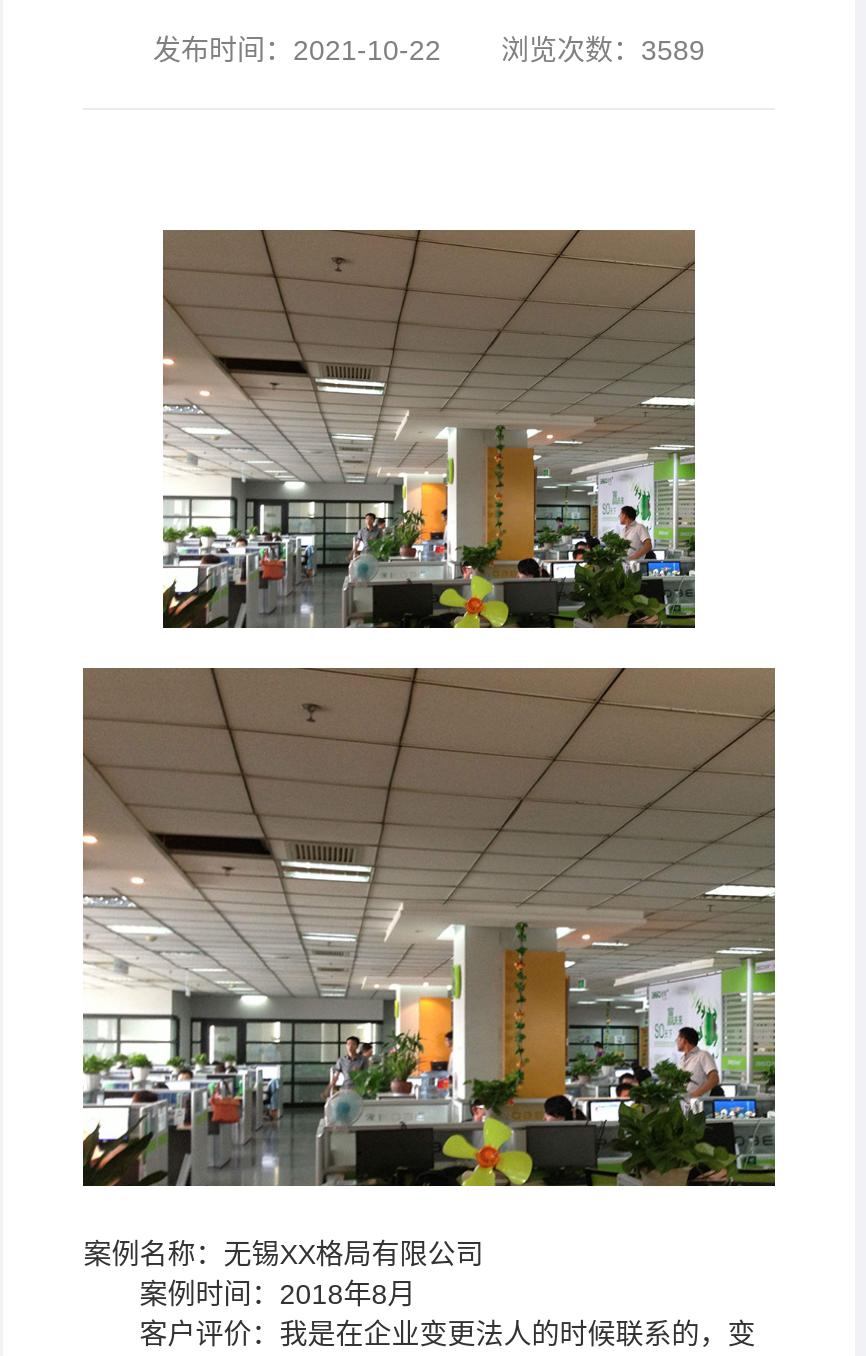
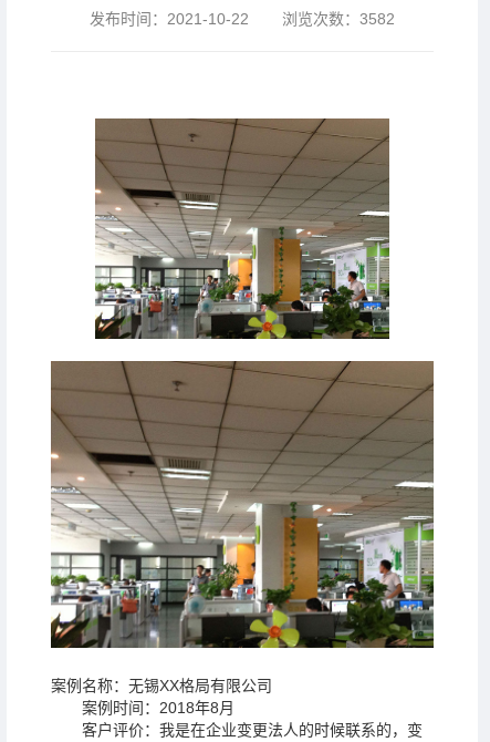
- 发布时间：2021-10-22 浏览次数：3589
+ 发布时间：2021-10-22 浏览次数：3582
